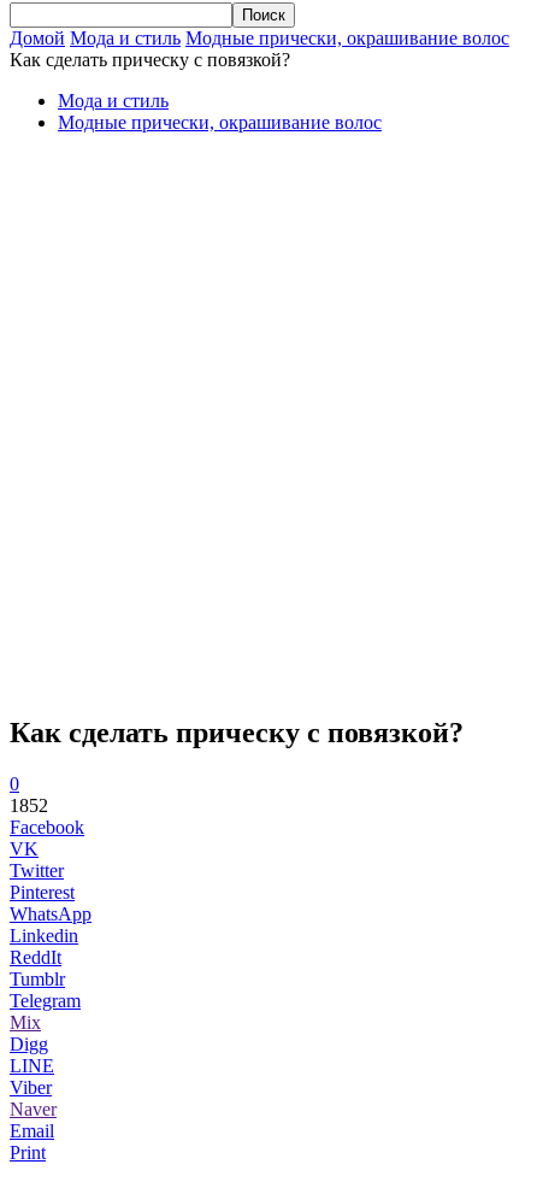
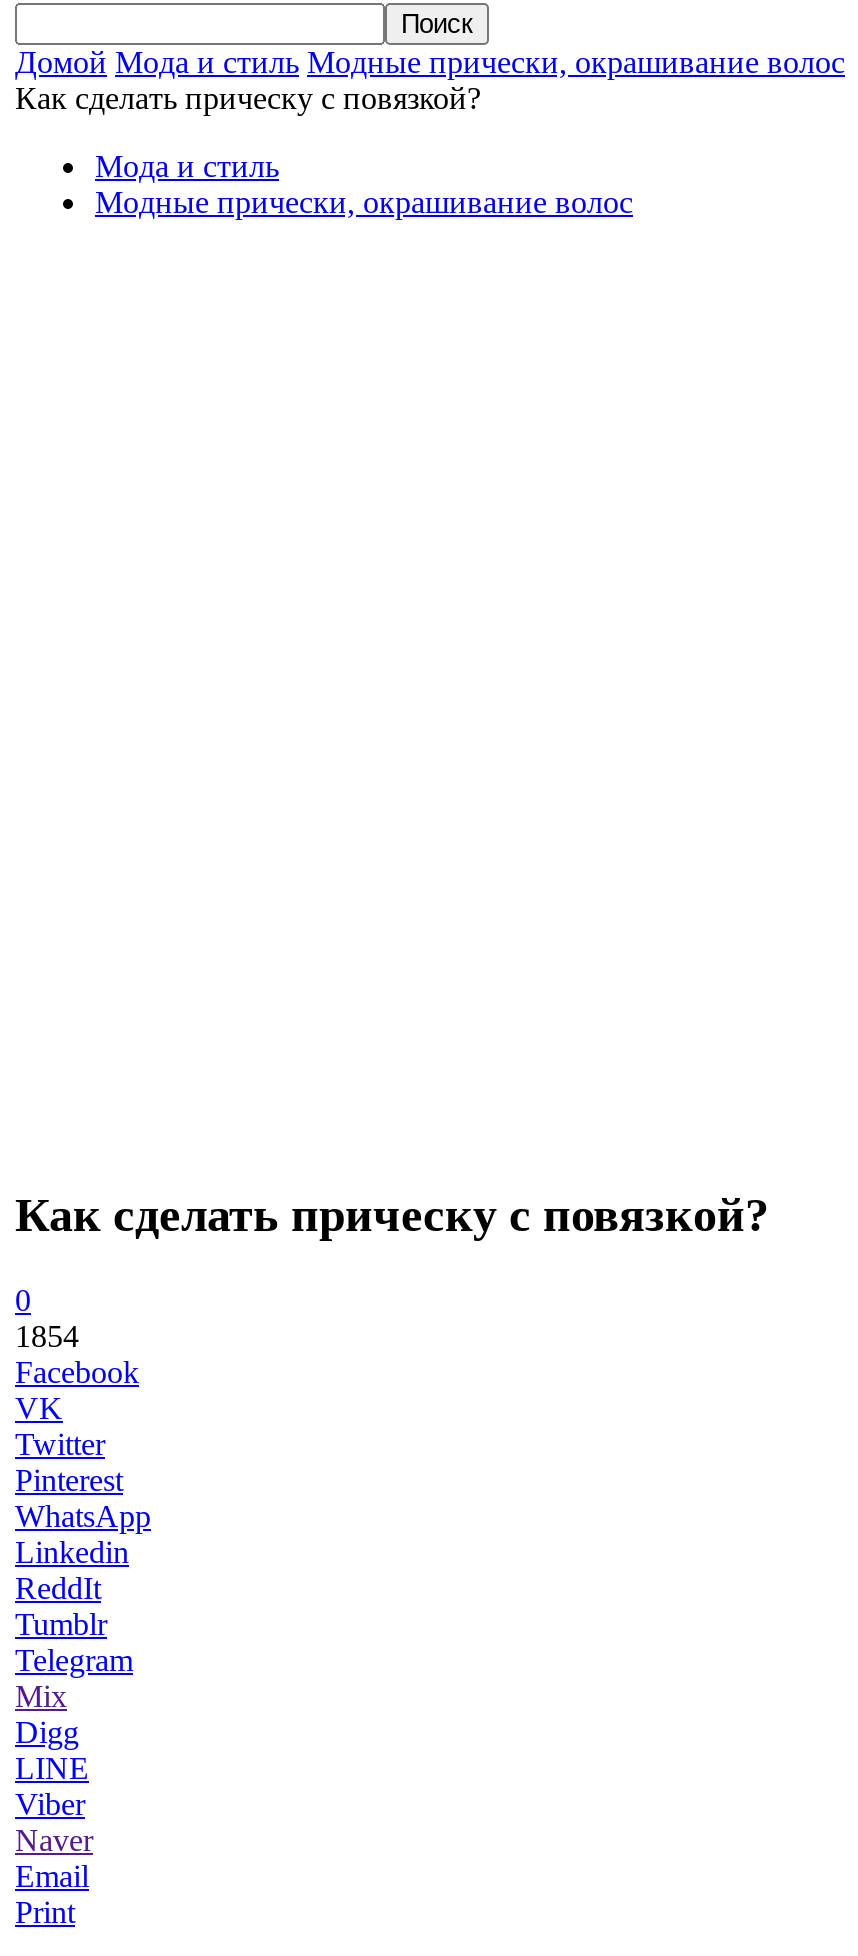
- 1852
+ 1854
